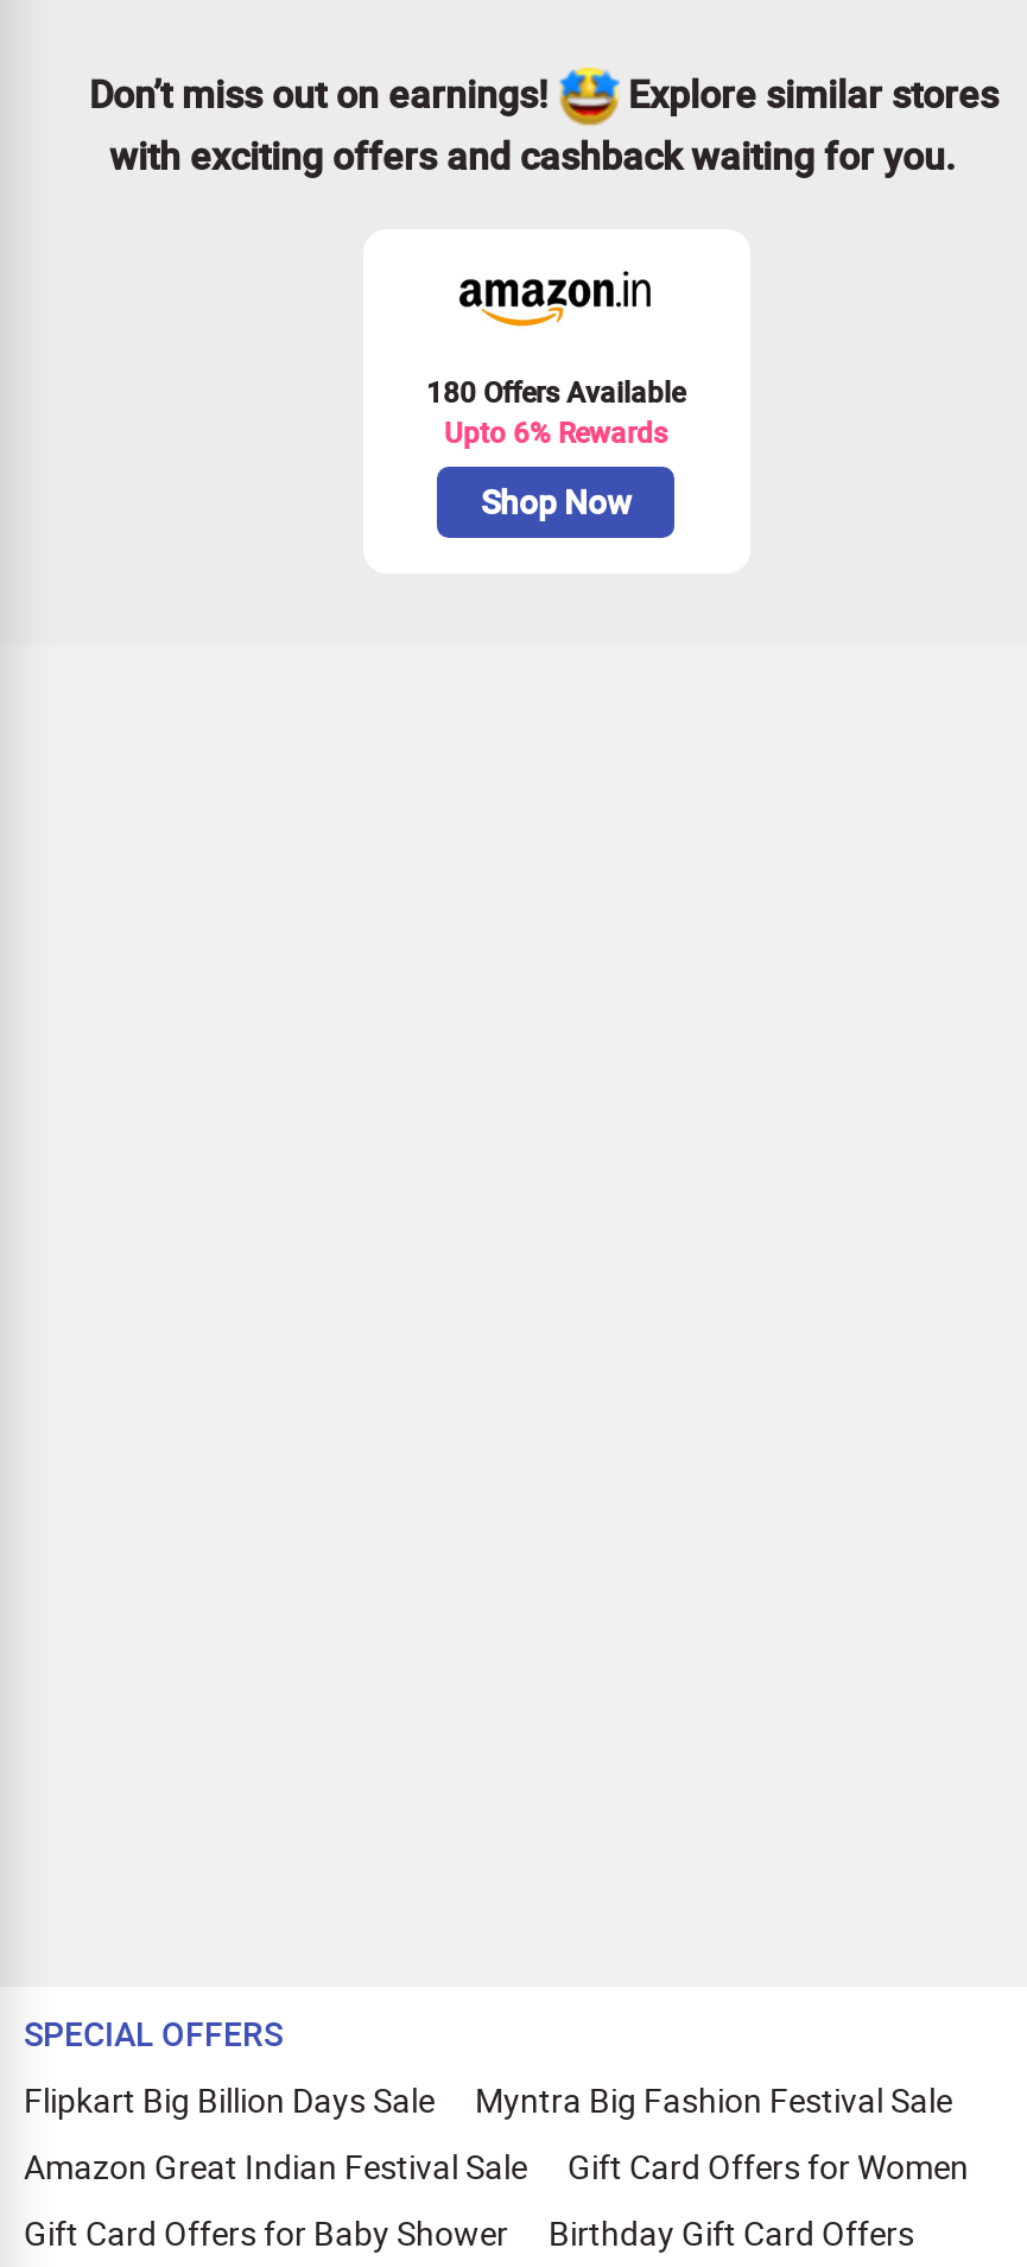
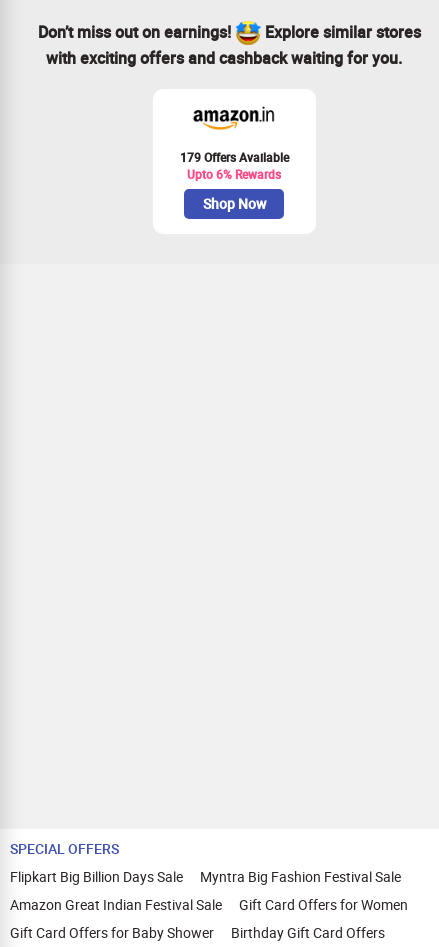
- 180 Offers Available
+ 179 Offers Available
